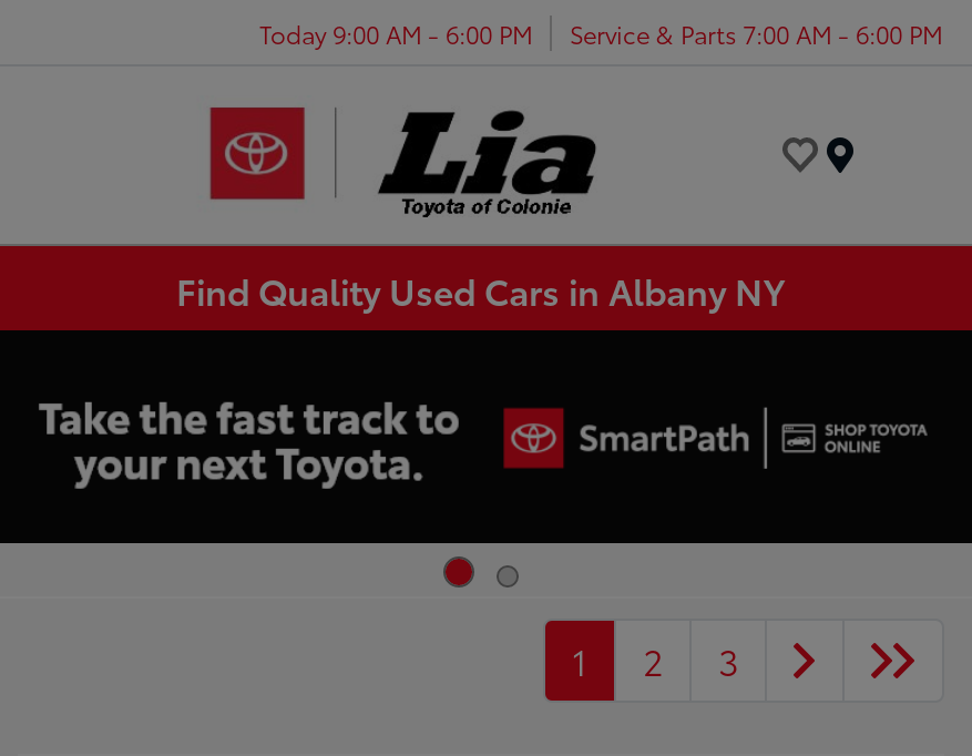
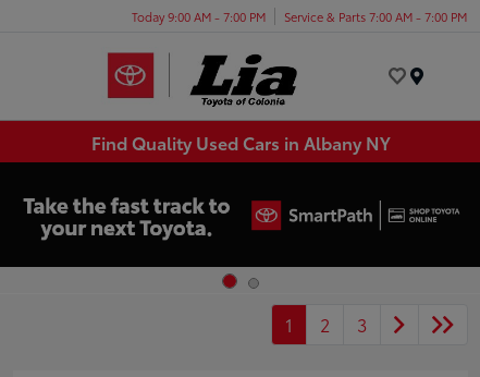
- Today 9:00 AM - 6:00 PM
+ Today 9:00 AM - 7:00 PM

- Service & Parts 7:00 AM - 6:00 PM
+ Service & Parts 7:00 AM - 7:00 PM
